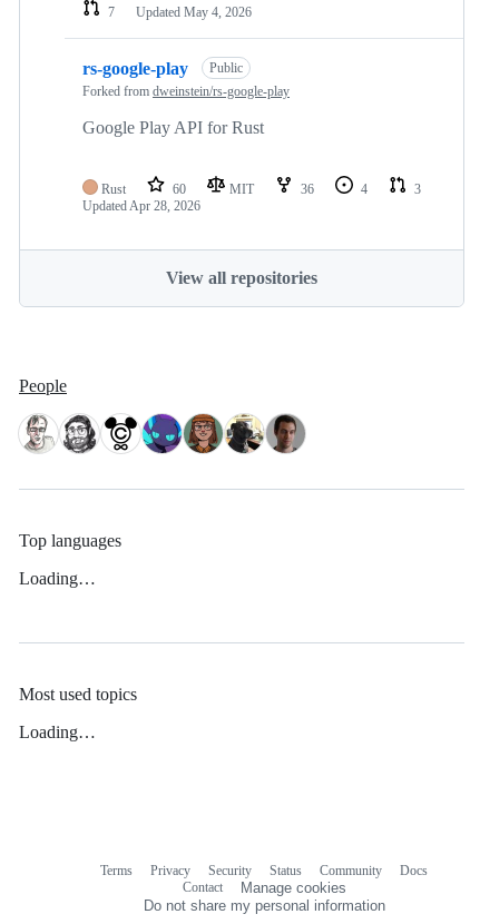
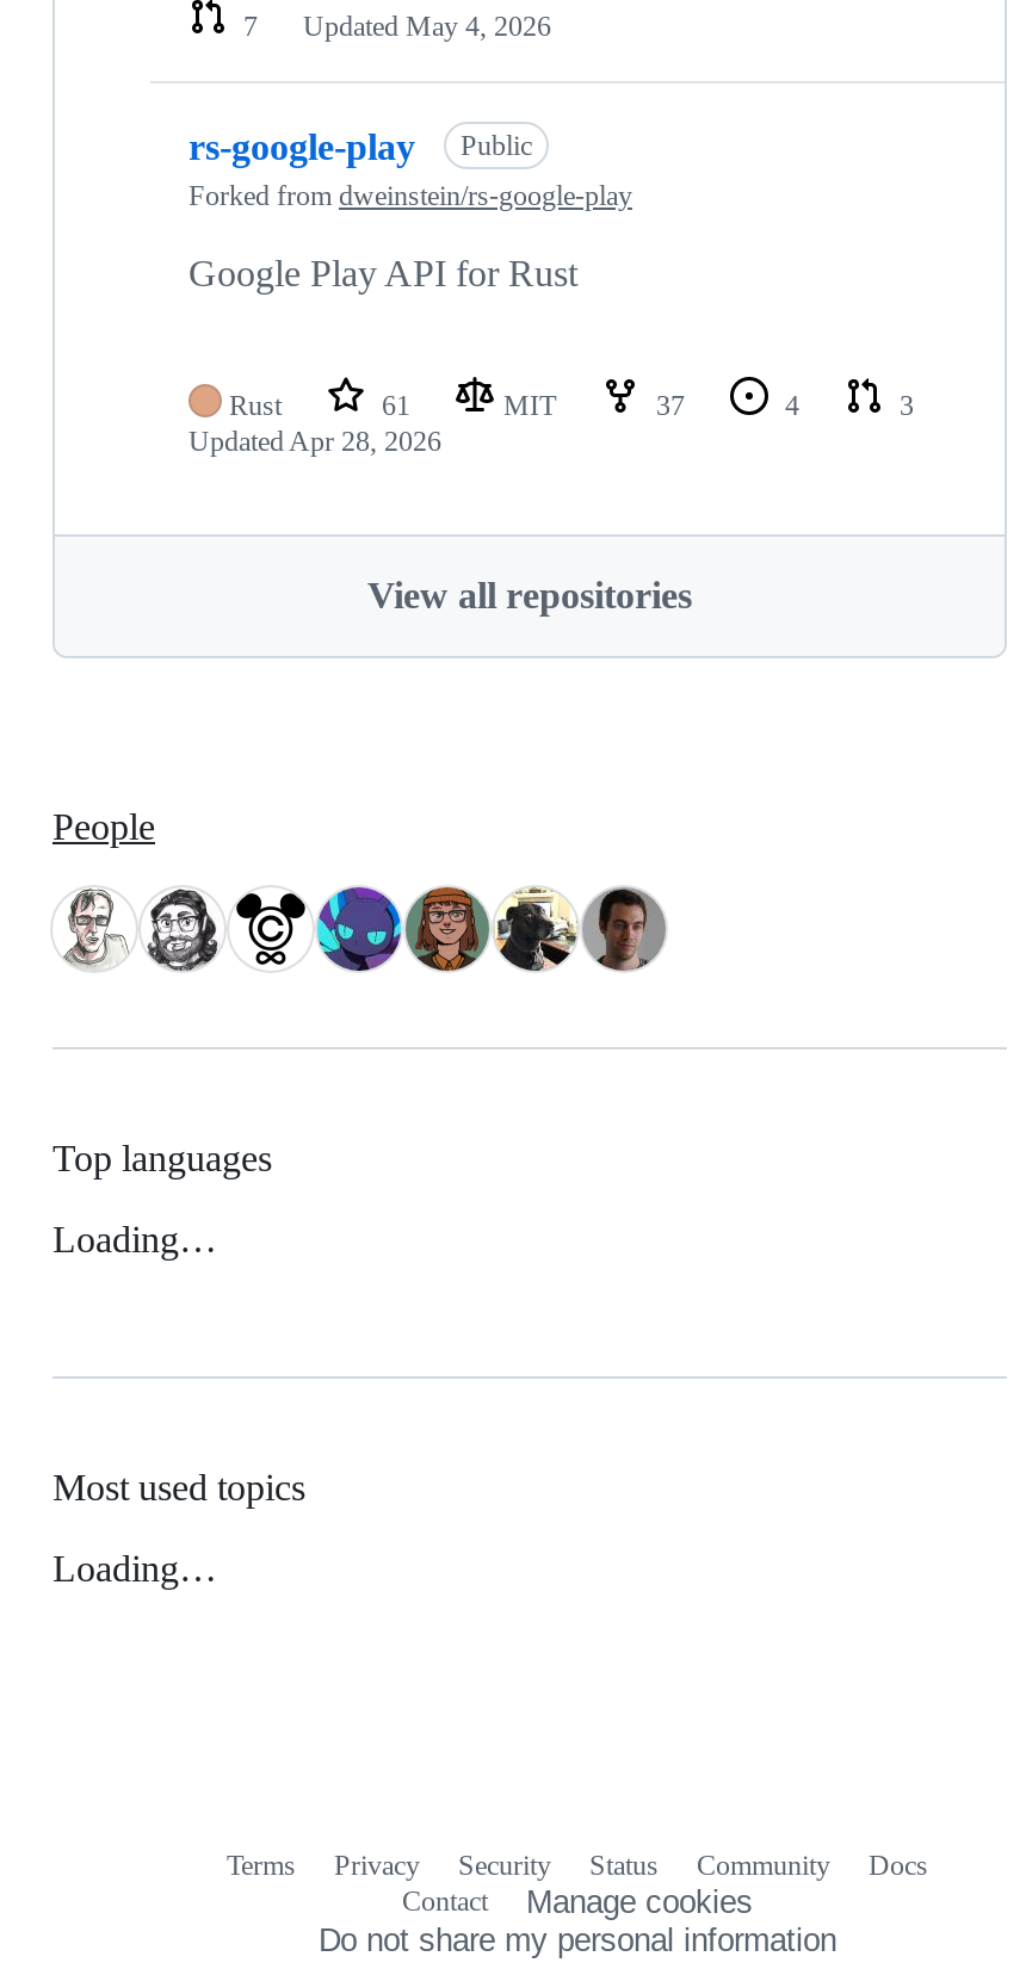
- 60
+ 61

- 36
+ 37
